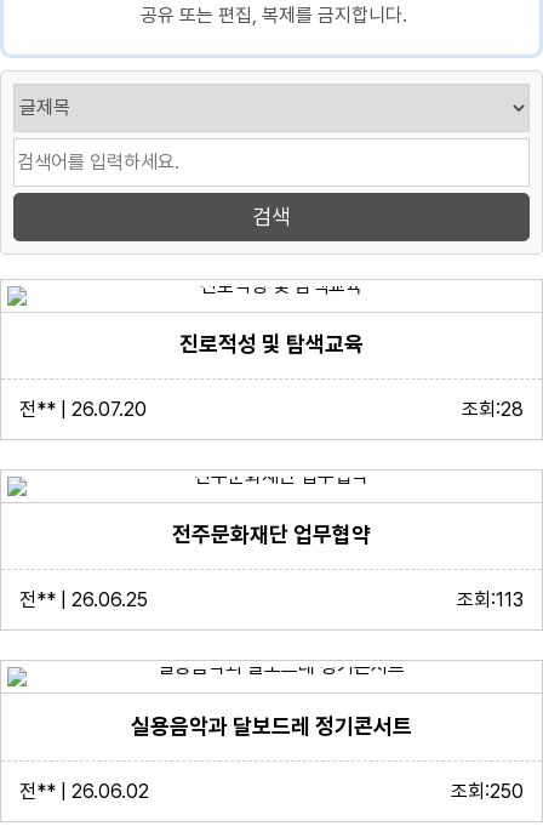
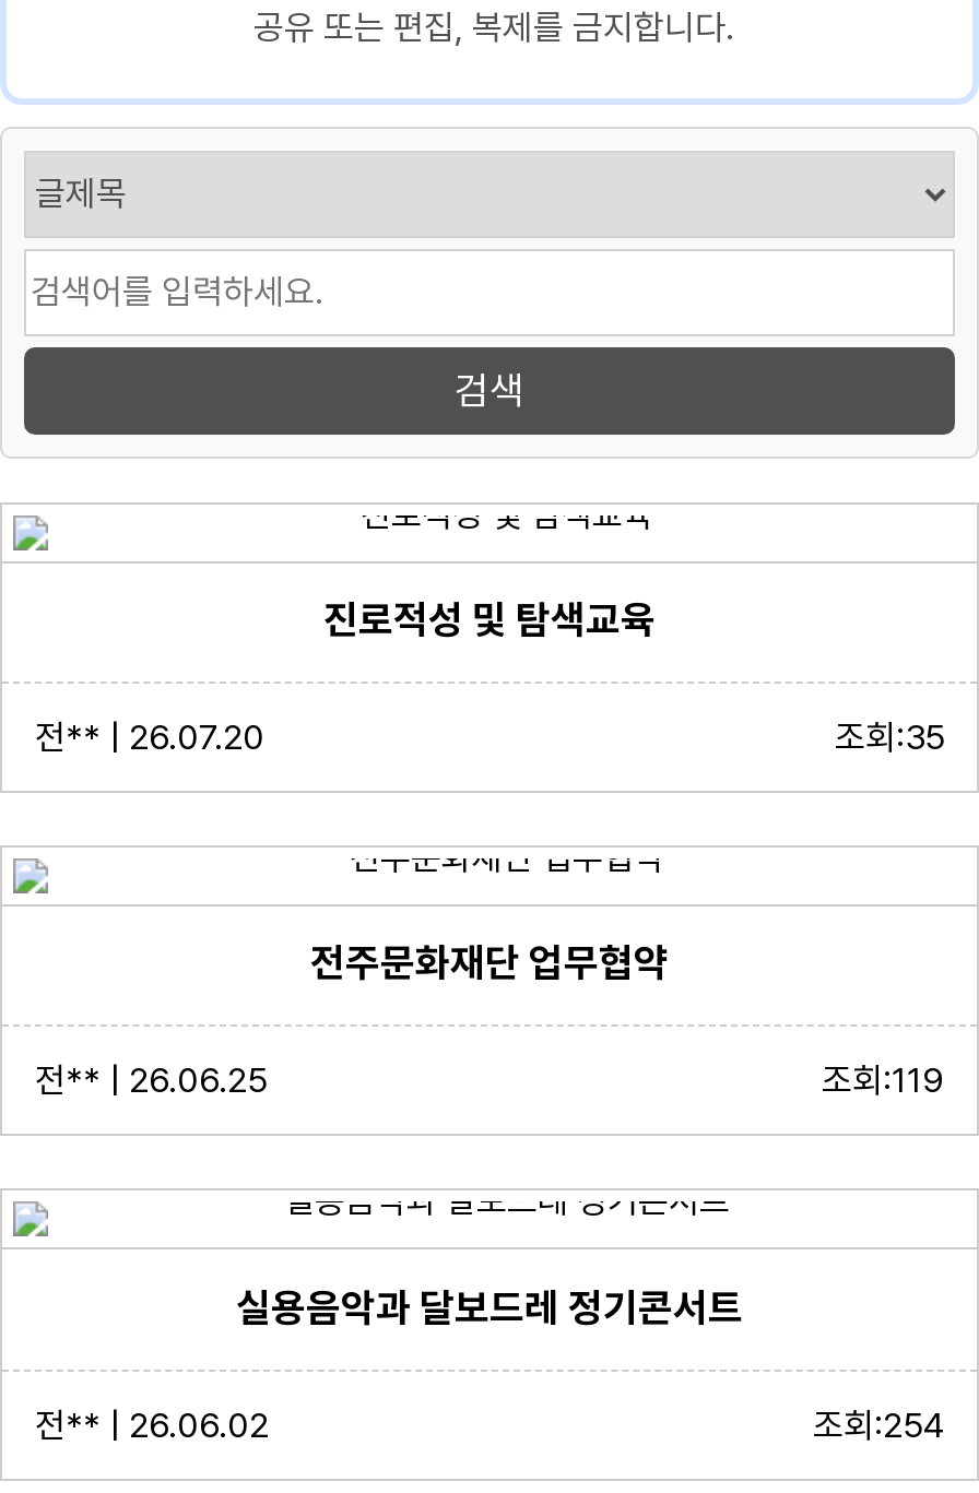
- 조회:28
+ 조회:35

- 조회:113
+ 조회:119

- 조회:250
+ 조회:254
